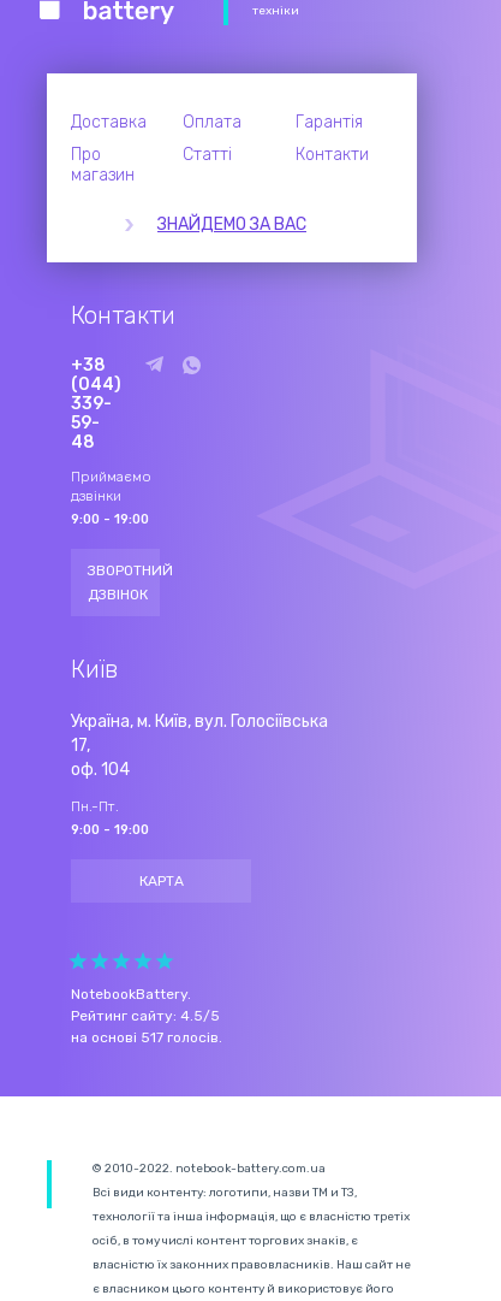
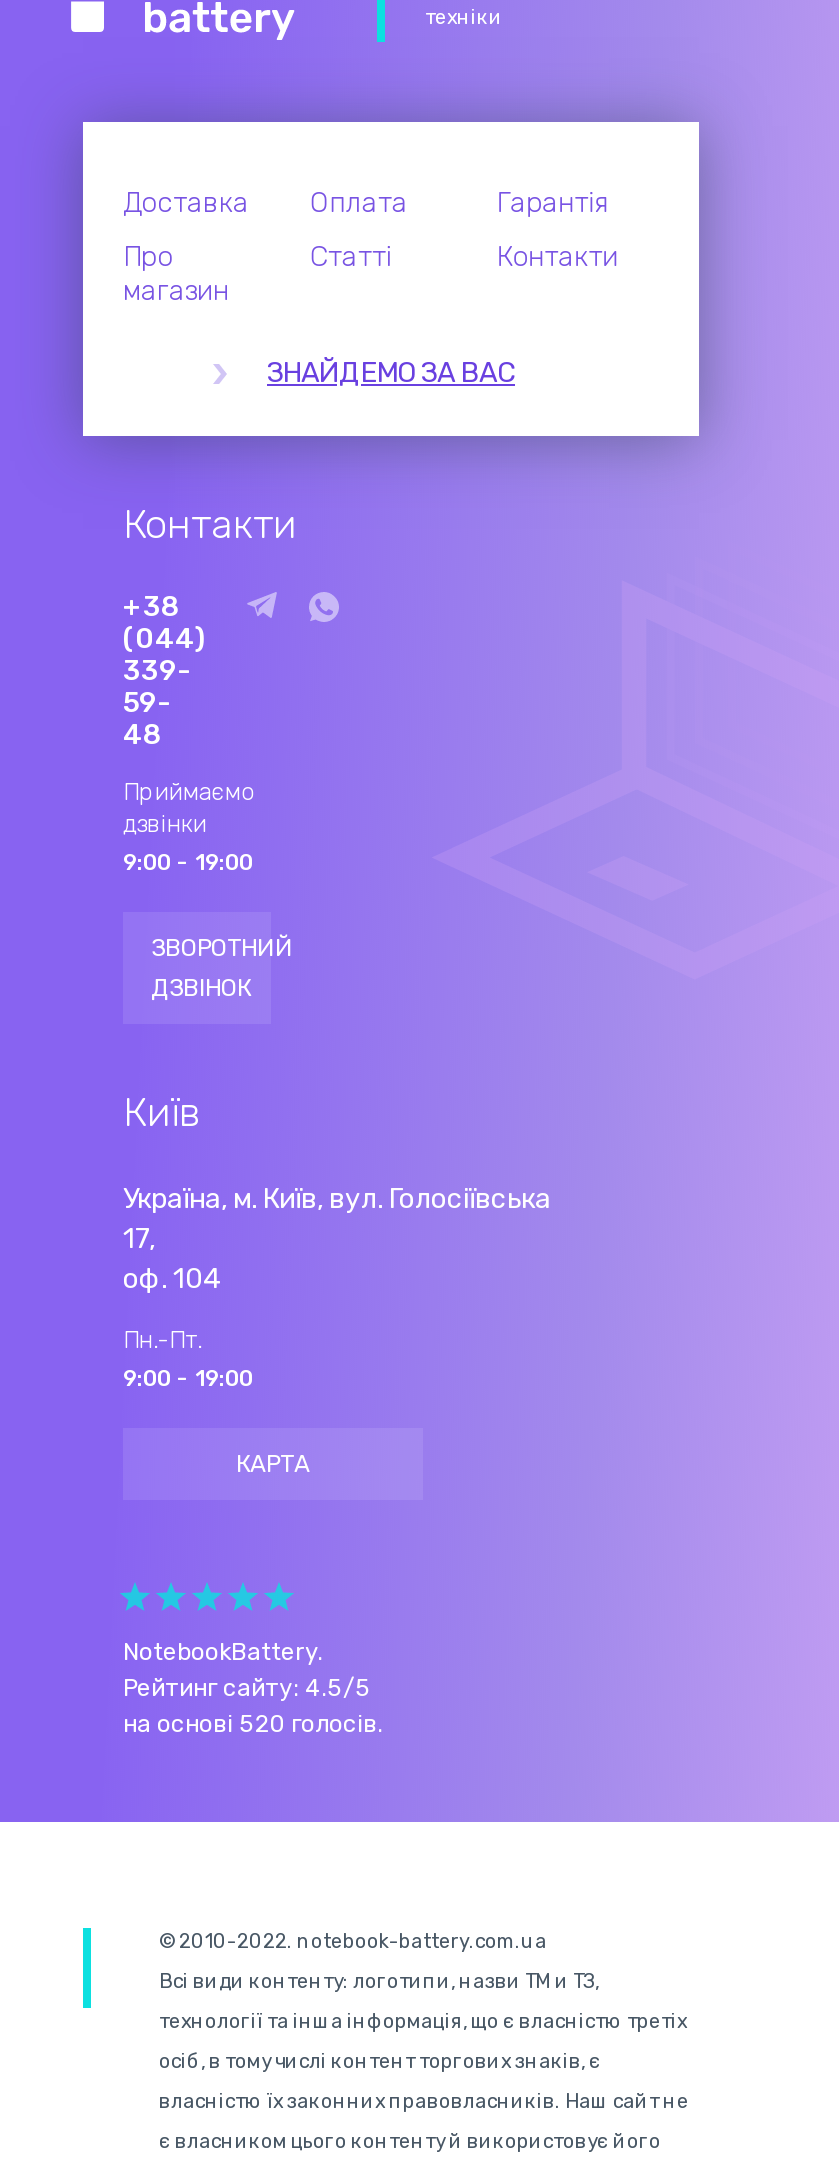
- на основі 517 голосів.
+ на основі 520 голосів.
